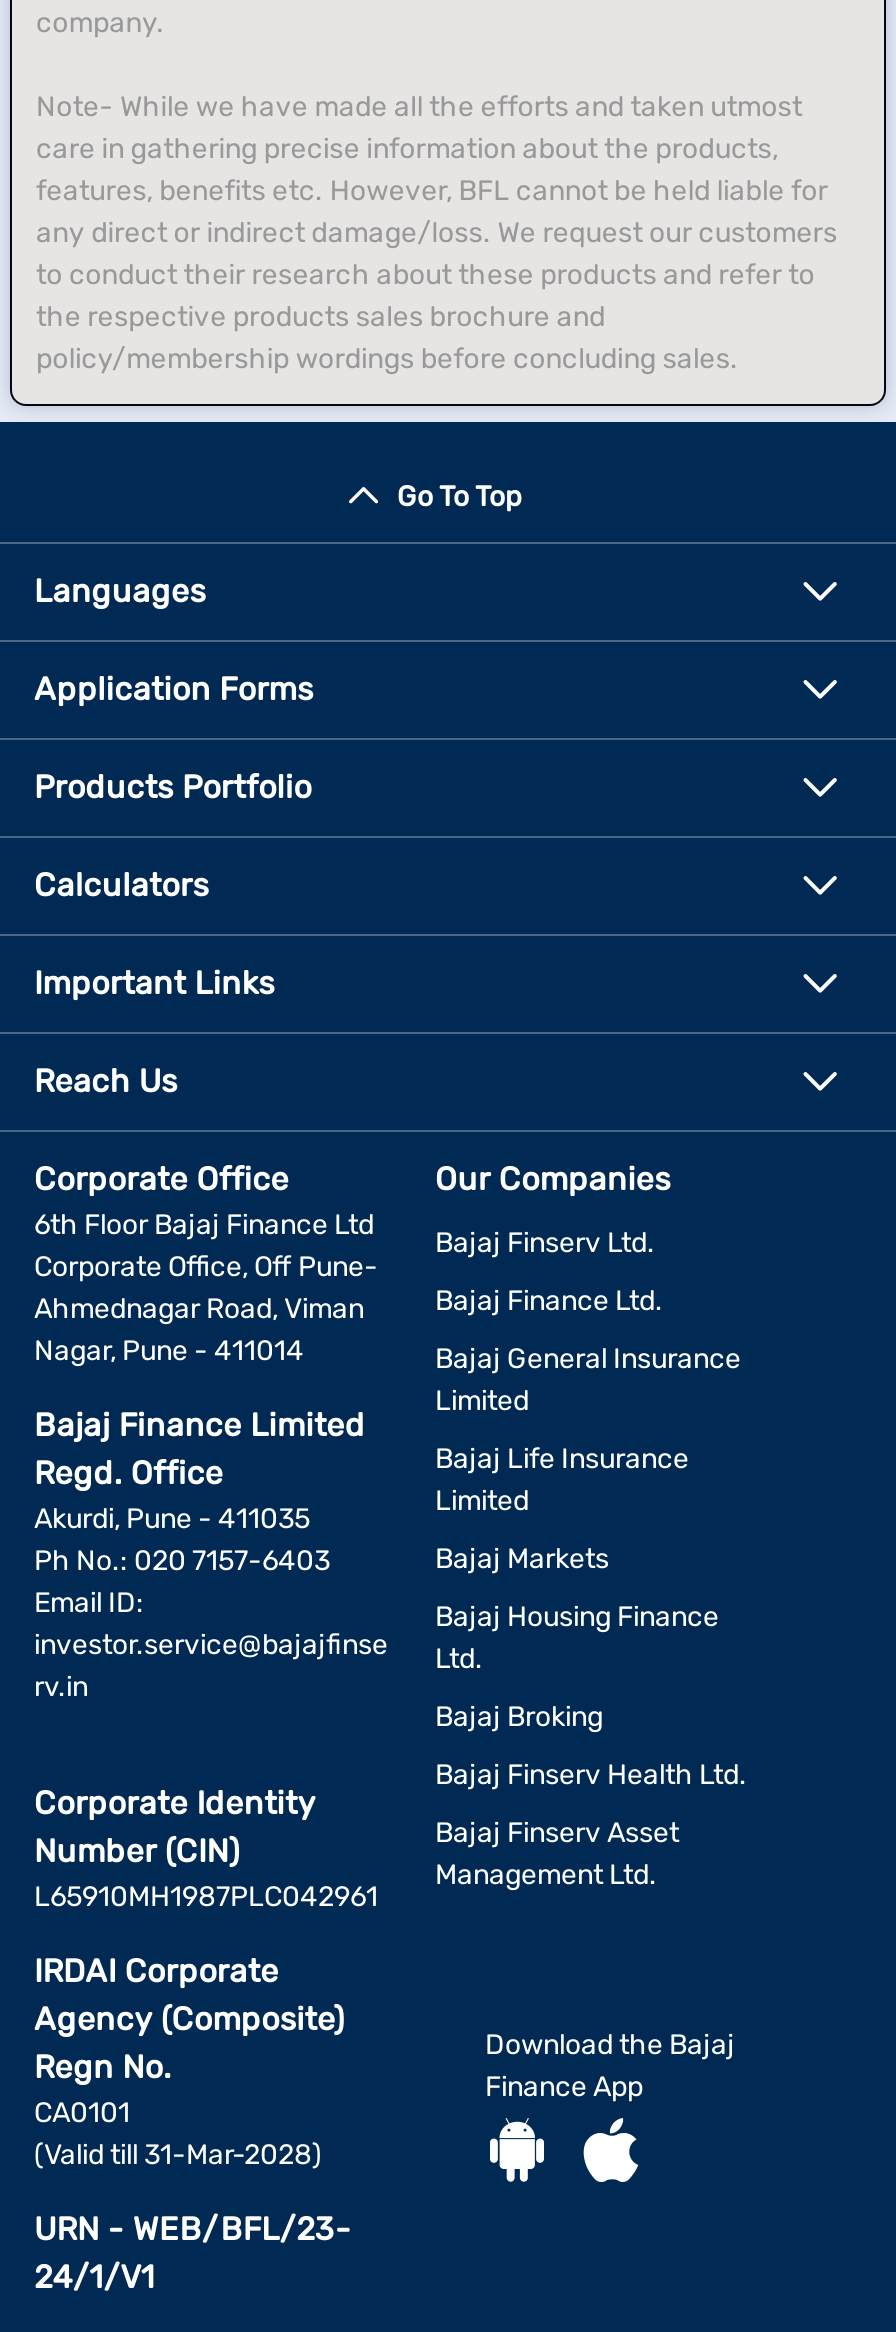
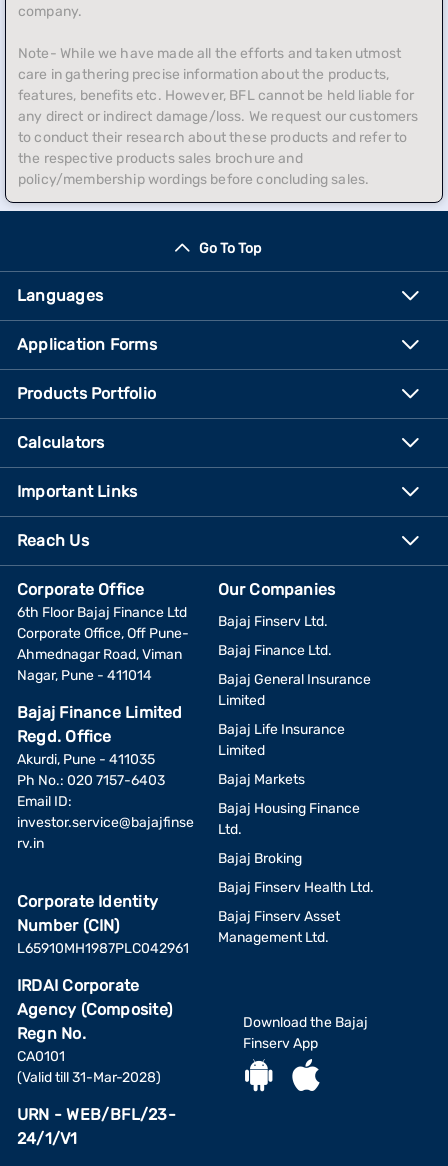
- Finance App
+ Finserv App
